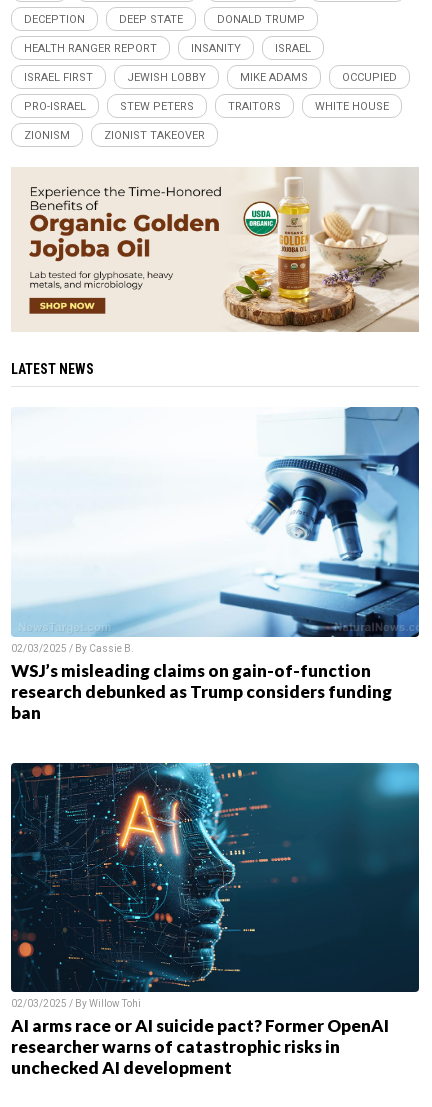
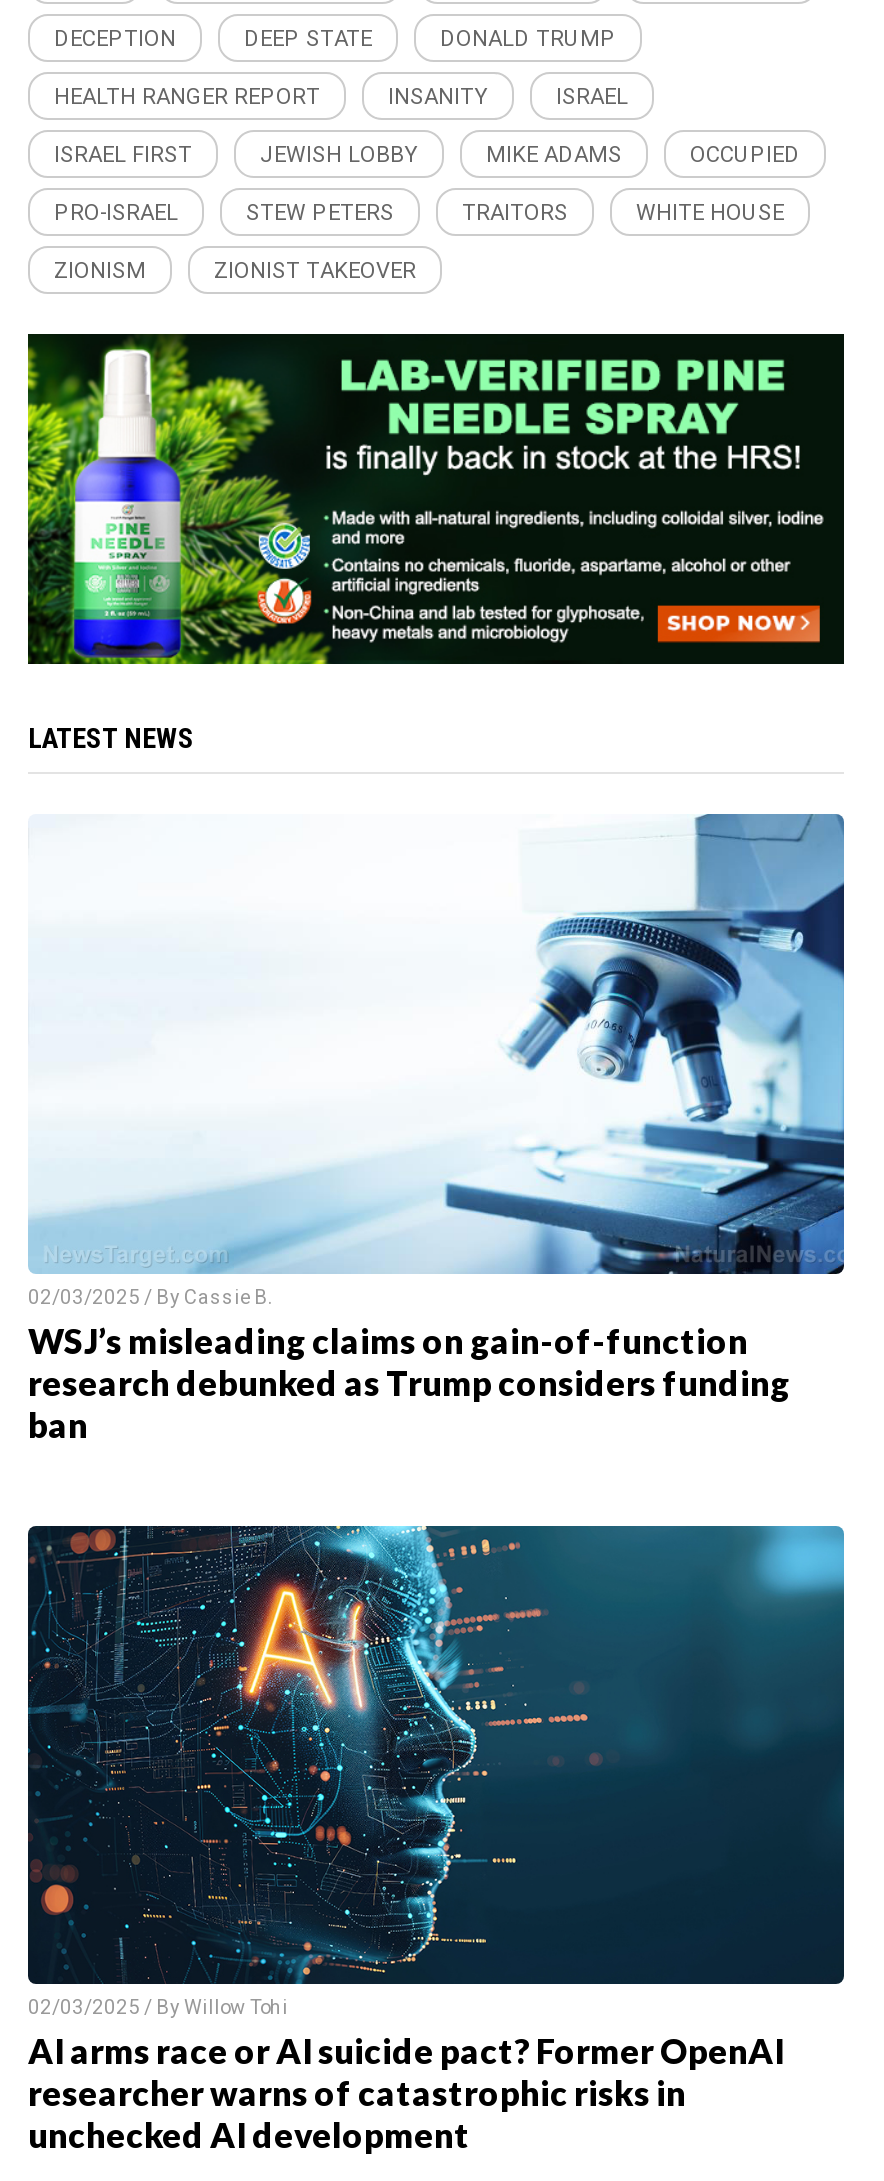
- [image]
+ [image]
